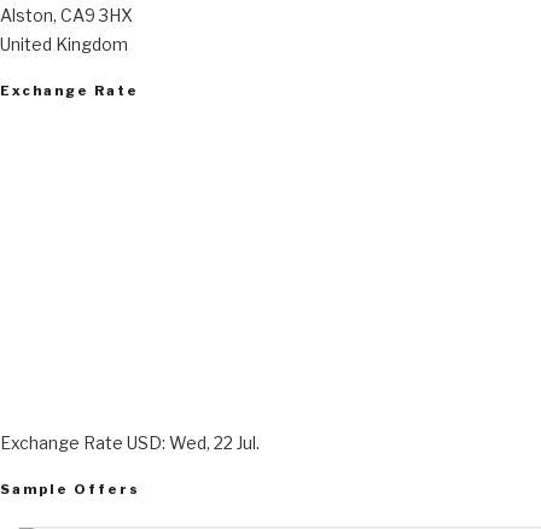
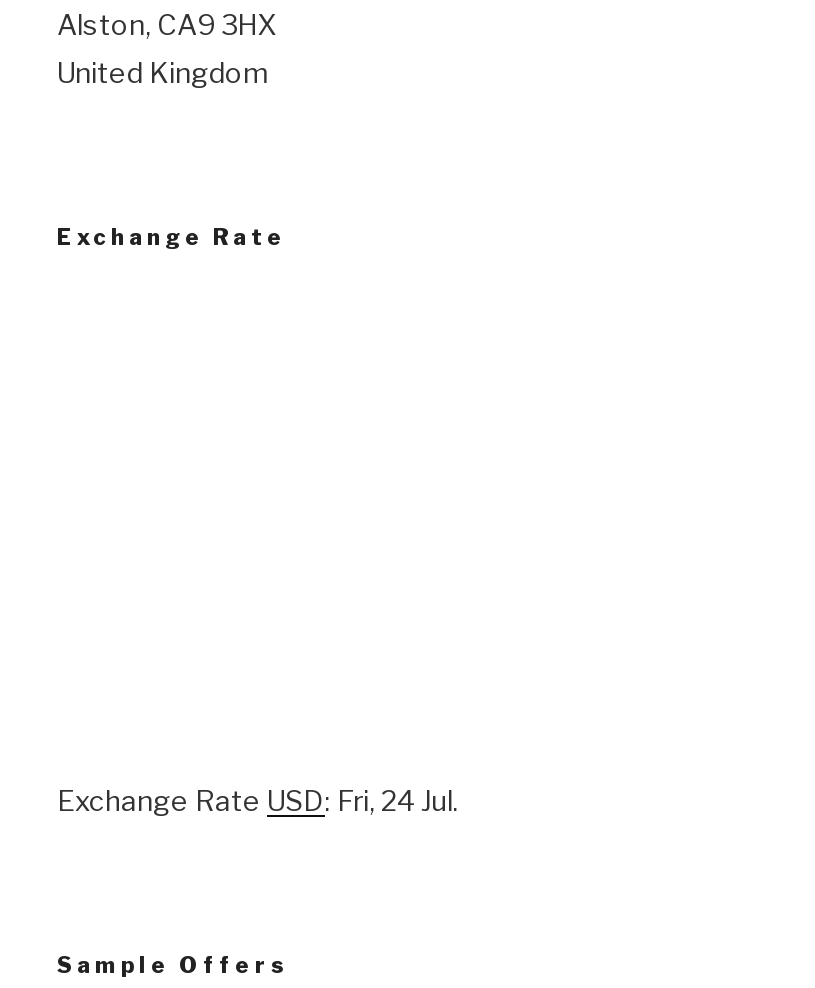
- Exchange Rate USD: Wed, 22 Jul.
+ Exchange Rate USD: Fri, 24 Jul.
